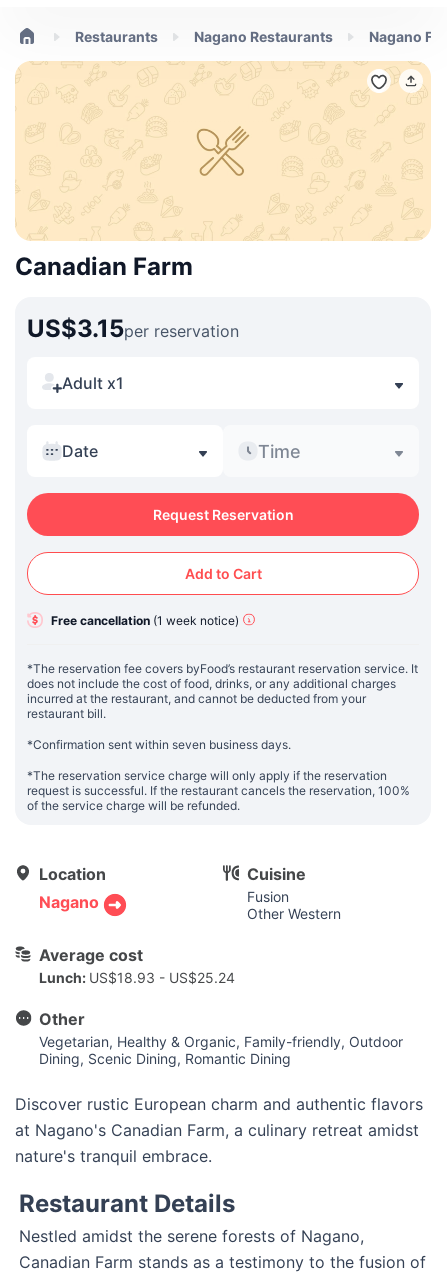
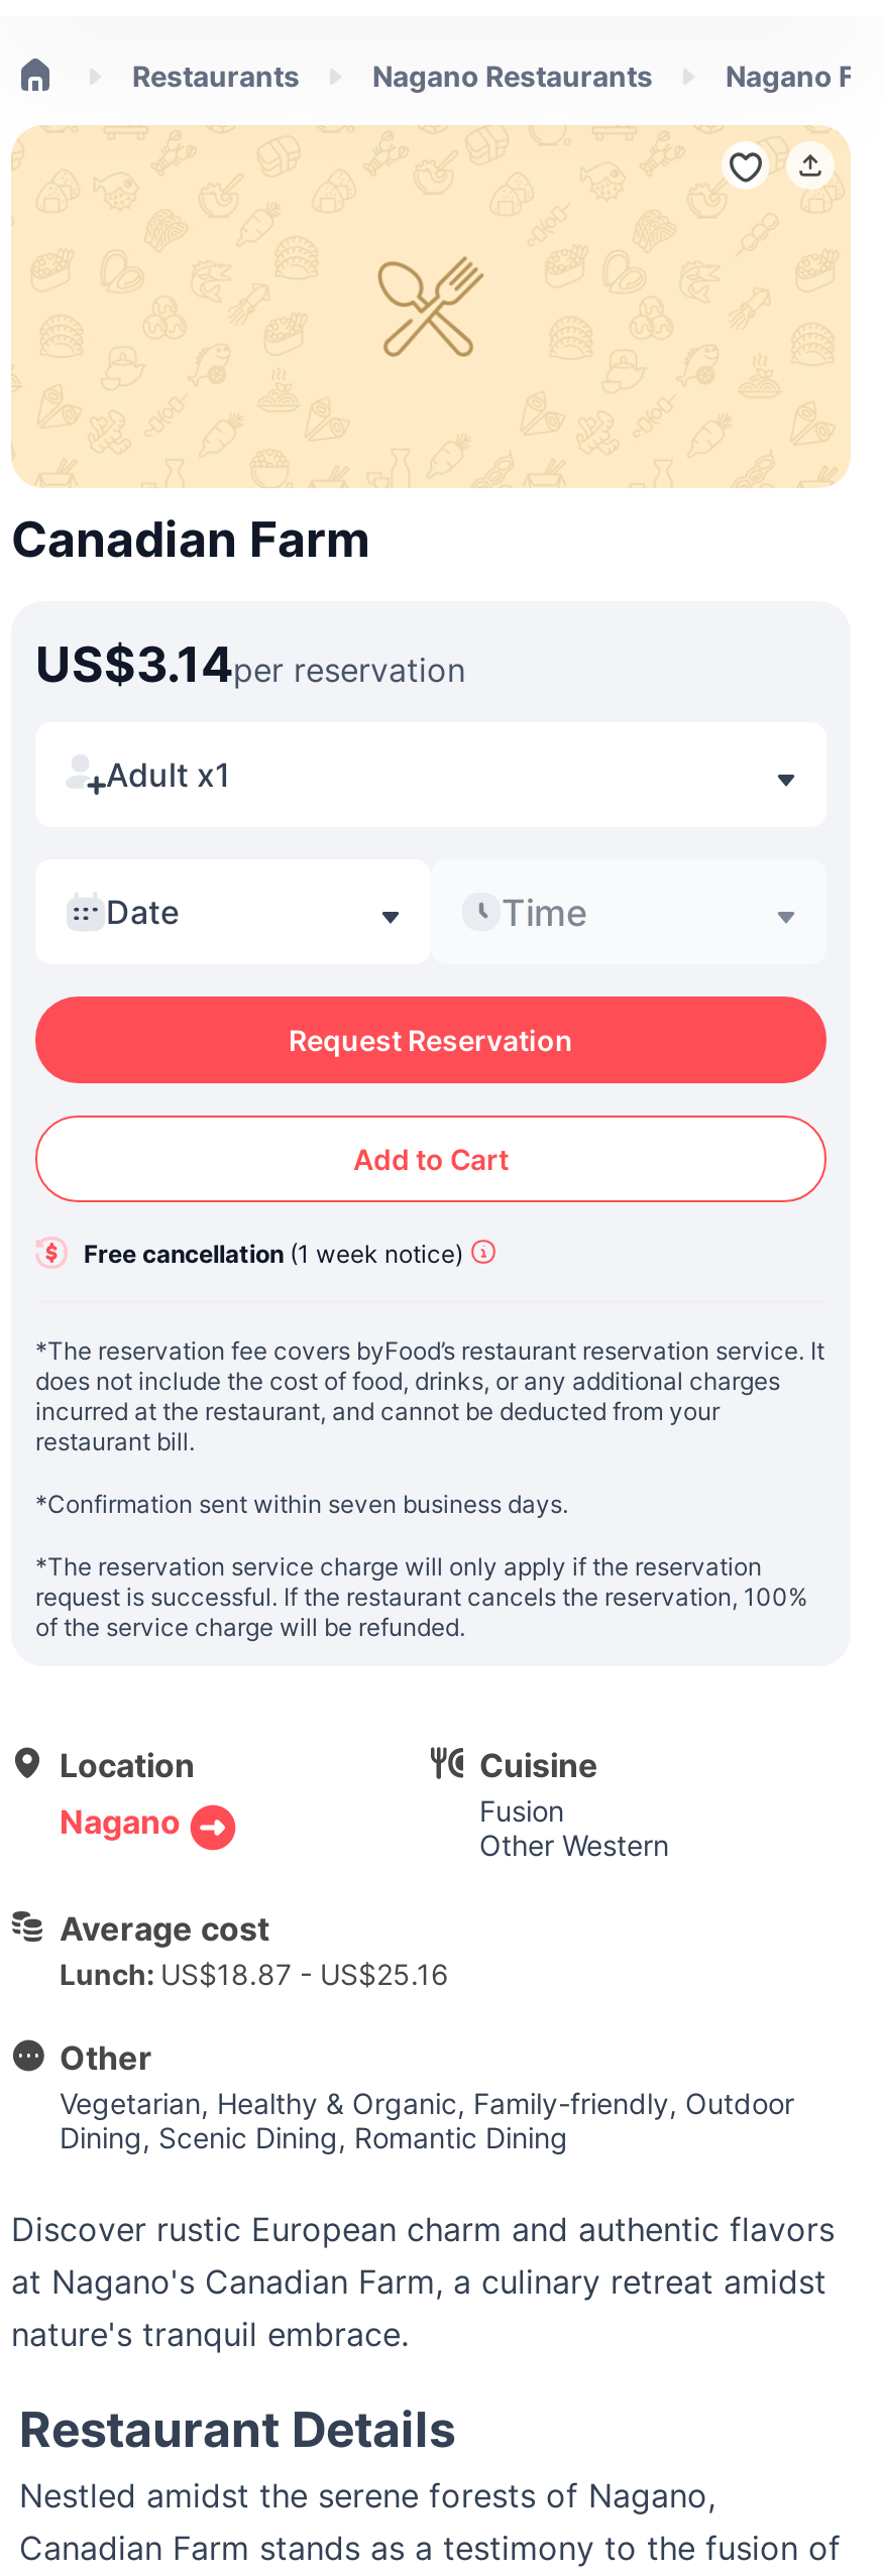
- US$3.15per reservation
+ US$3.14per reservation

- Lunch: US$18.93 - US$25.24
+ Lunch: US$18.87 - US$25.16
